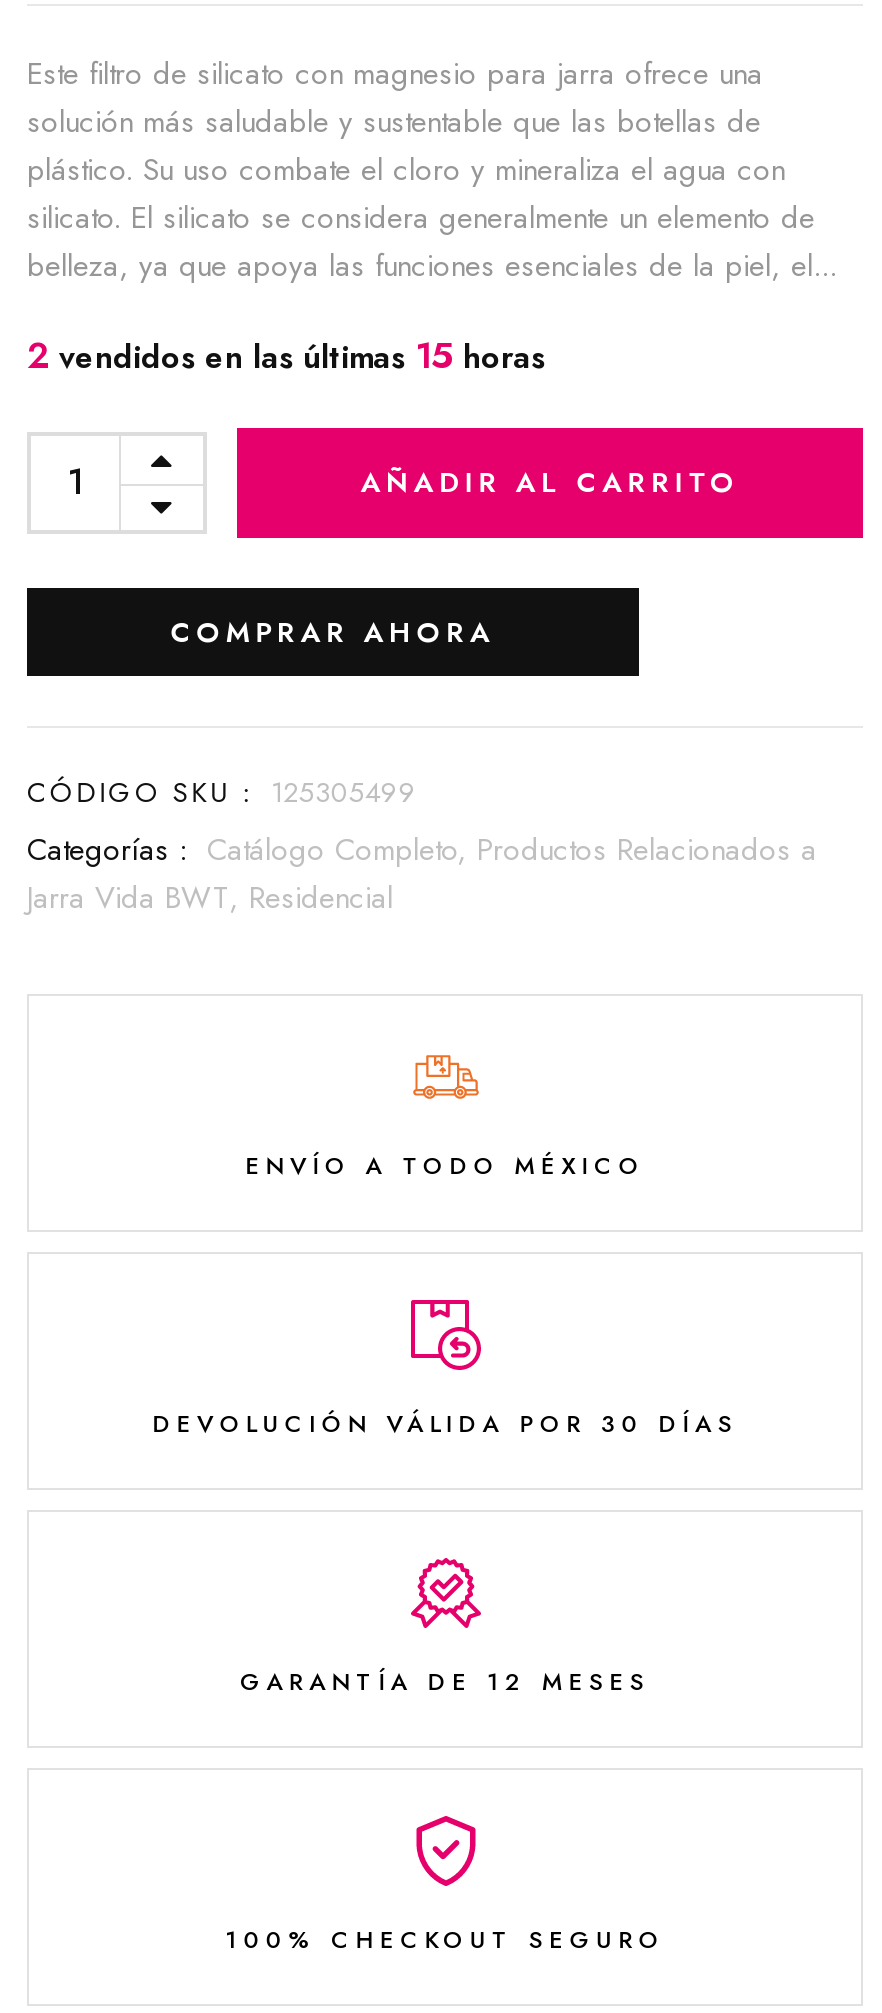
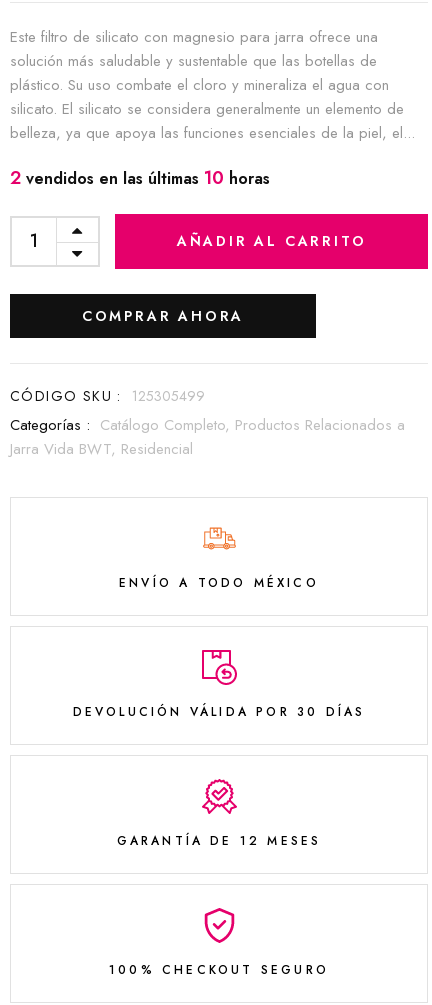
- 2 vendidos en las últimas 15 horas
+ 2 vendidos en las últimas 10 horas
